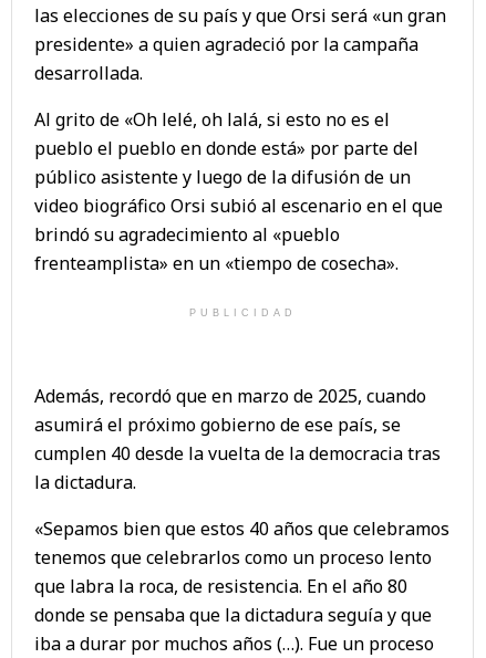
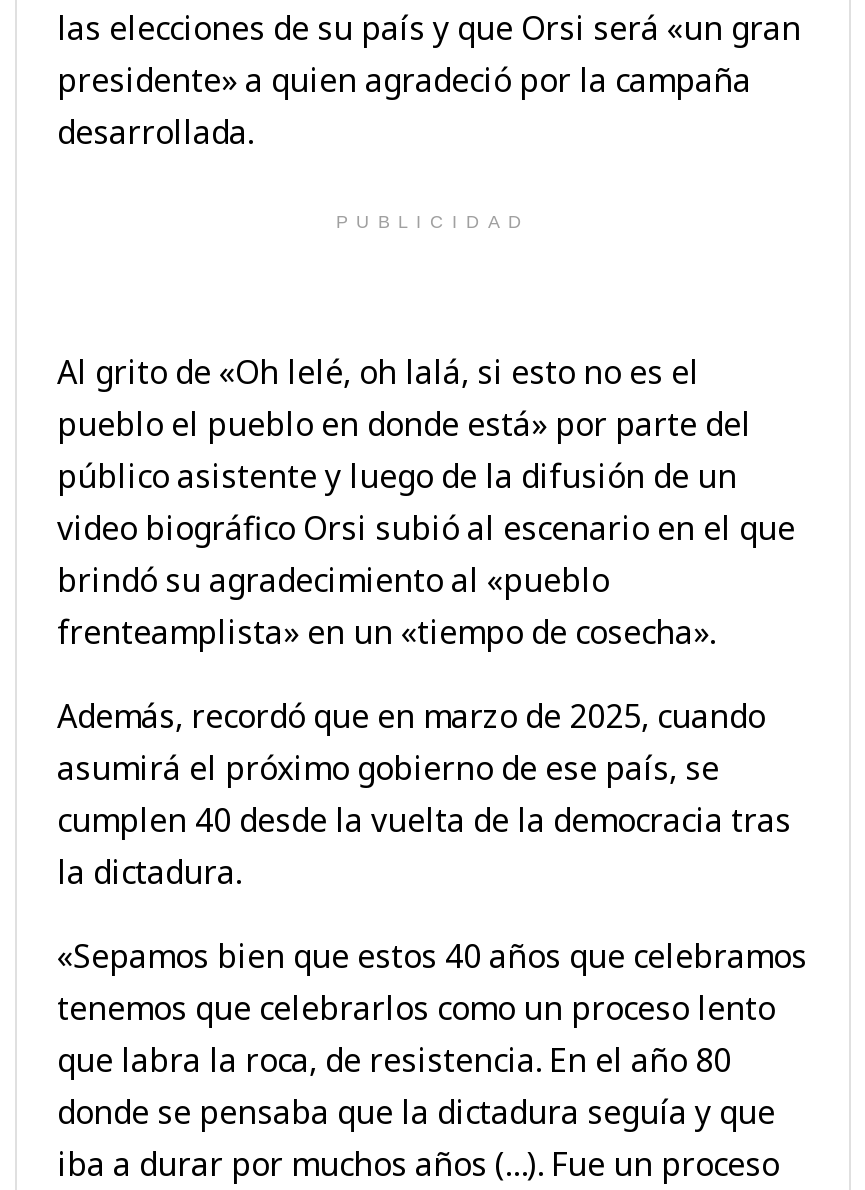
moved down: Al grito de «Oh lelé, oh lalá, si esto no es el | pueblo el pueblo en donde está» por parte del | público asistente y luego de la difusión de un | video biográfico Orsi subió al escenario en el que | brindó su agradecimiento al «pueblo | frenteamplista» en un «tiempo de cosecha».

moved up: PUBLICIDAD
